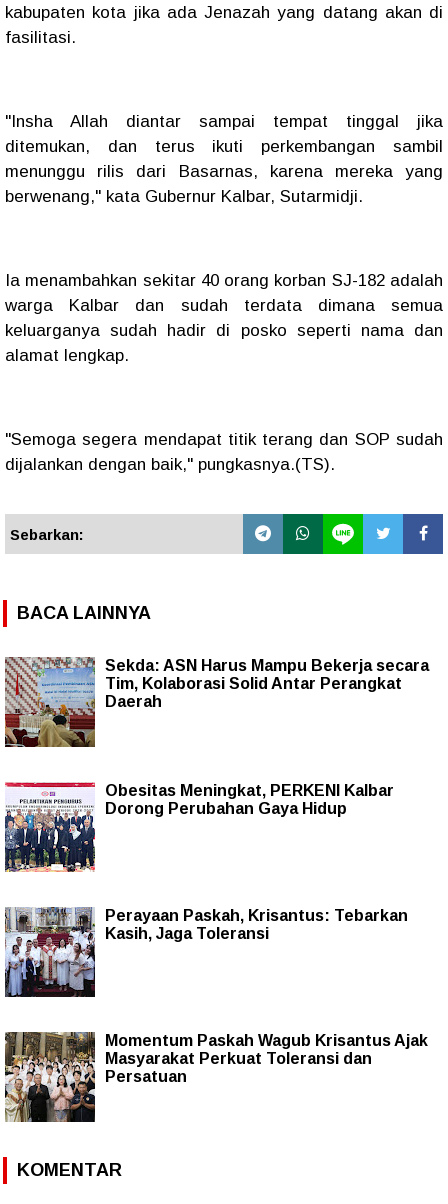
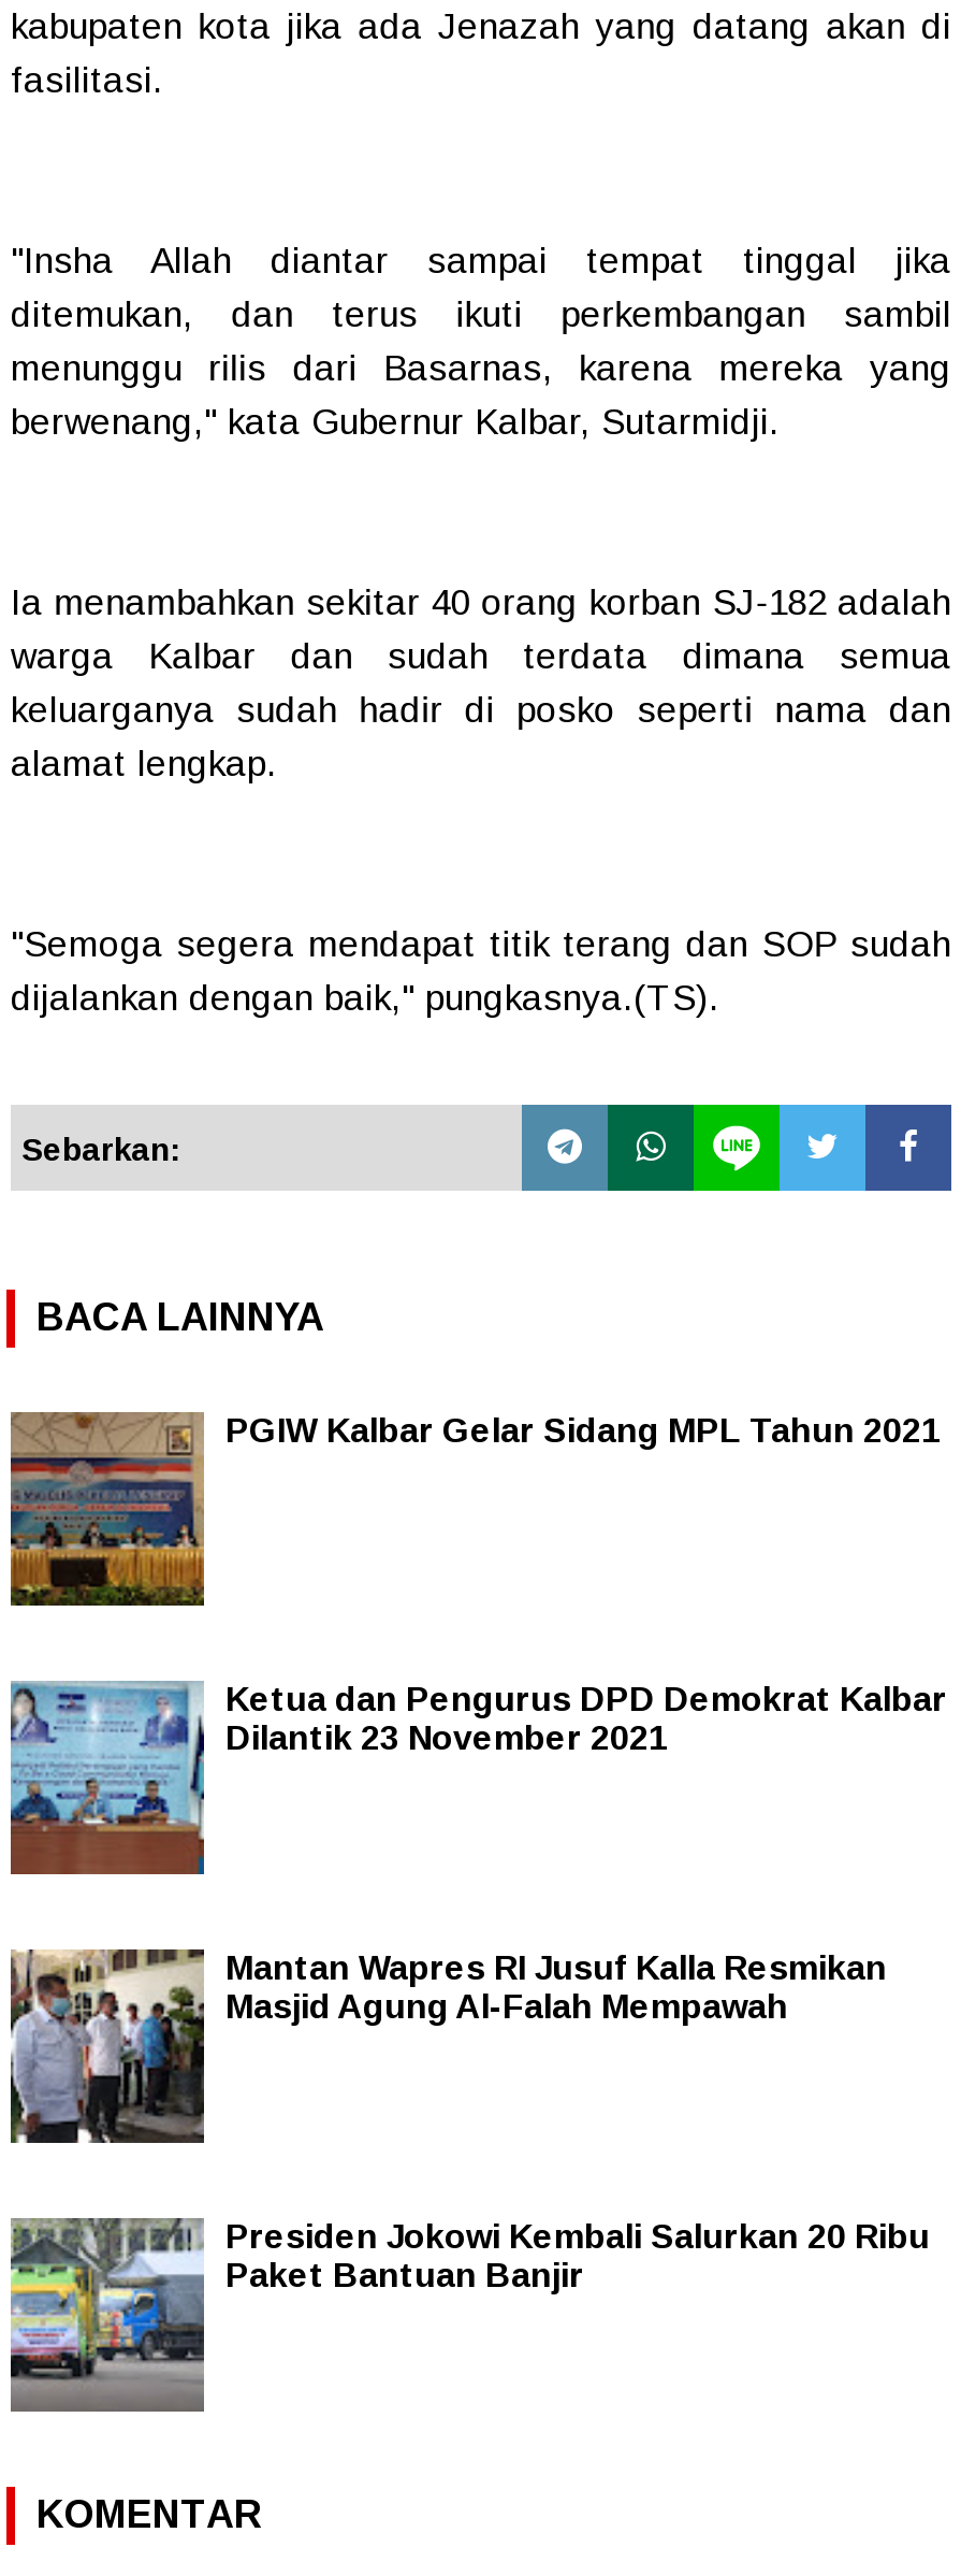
- [image]
- Sekda: ASN Harus Mampu Bekerja secara
- Tim, Kolaborasi Solid Antar Perangkat
- Daerah
+ [image]
+ PGIW Kalbar Gelar Sidang MPL Tahun 2021

- [image]
- Obesitas Meningkat, PERKENI Kalbar
- Dorong Perubahan Gaya Hidup
+ [image]
+ Ketua dan Pengurus DPD Demokrat Kalbar
+ Dilantik 23 November 2021

- [image]
- Perayaan Paskah, Krisantus: Tebarkan
- Kasih, Jaga Toleransi
+ [image]
+ Mantan Wapres RI Jusuf Kalla Resmikan
+ Masjid Agung Al-Falah Mempawah

- [image]
- Momentum Paskah Wagub Krisantus Ajak
- Masyarakat Perkuat Toleransi dan
- Persatuan
+ [image]
+ Presiden Jokowi Kembali Salurkan 20 Ribu
+ Paket Bantuan Banjir
